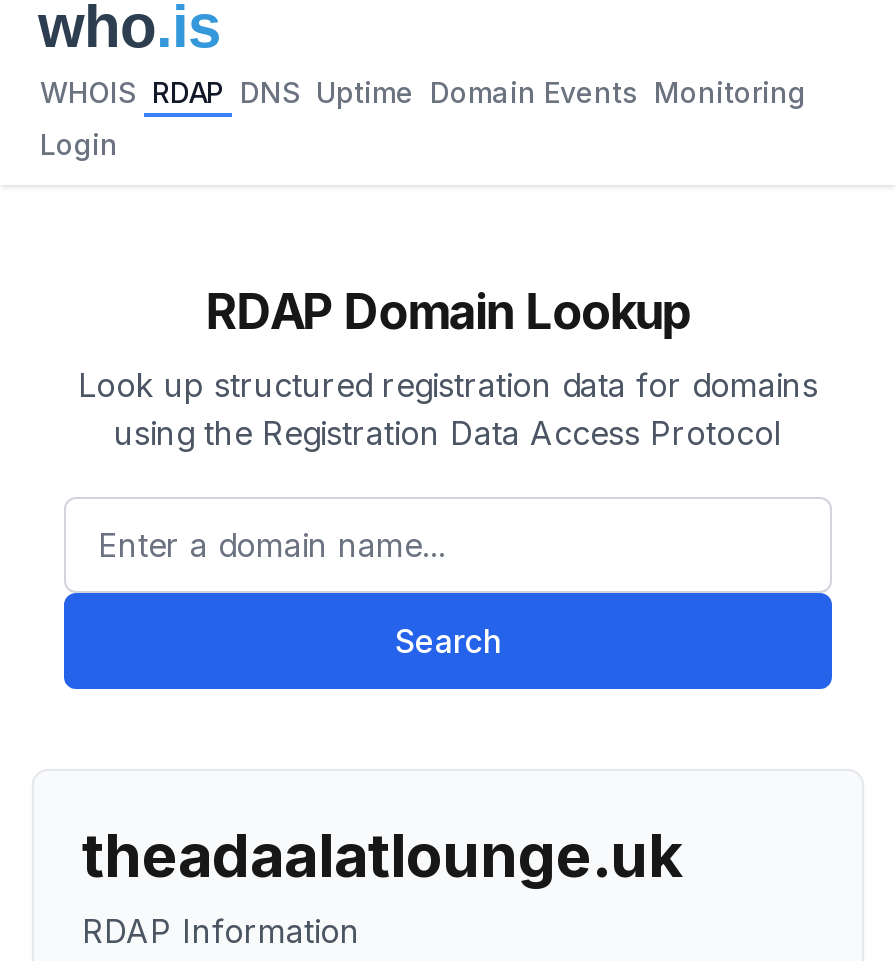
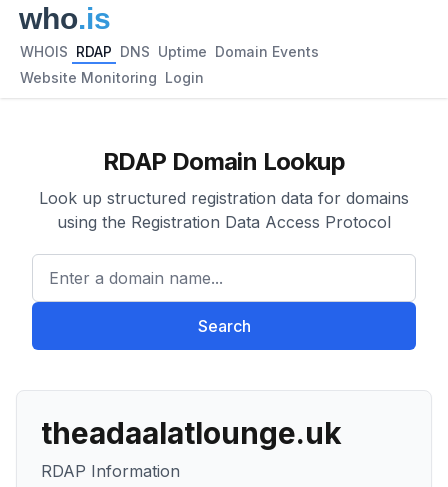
- WHOIS RDAP DNS Uptime Domain Events Monitoring
+ WHOIS RDAP DNS Uptime Domain Events

- Login
+ Website Monitoring Login
